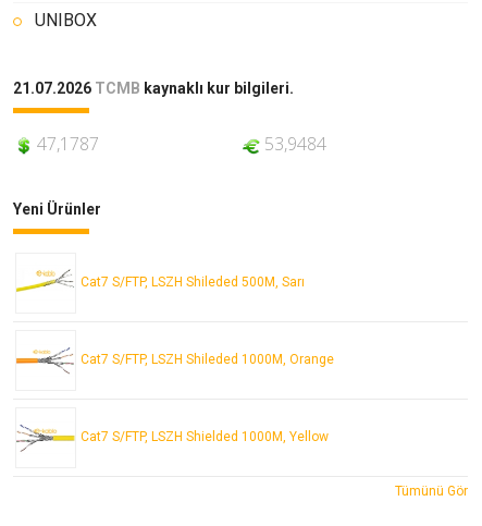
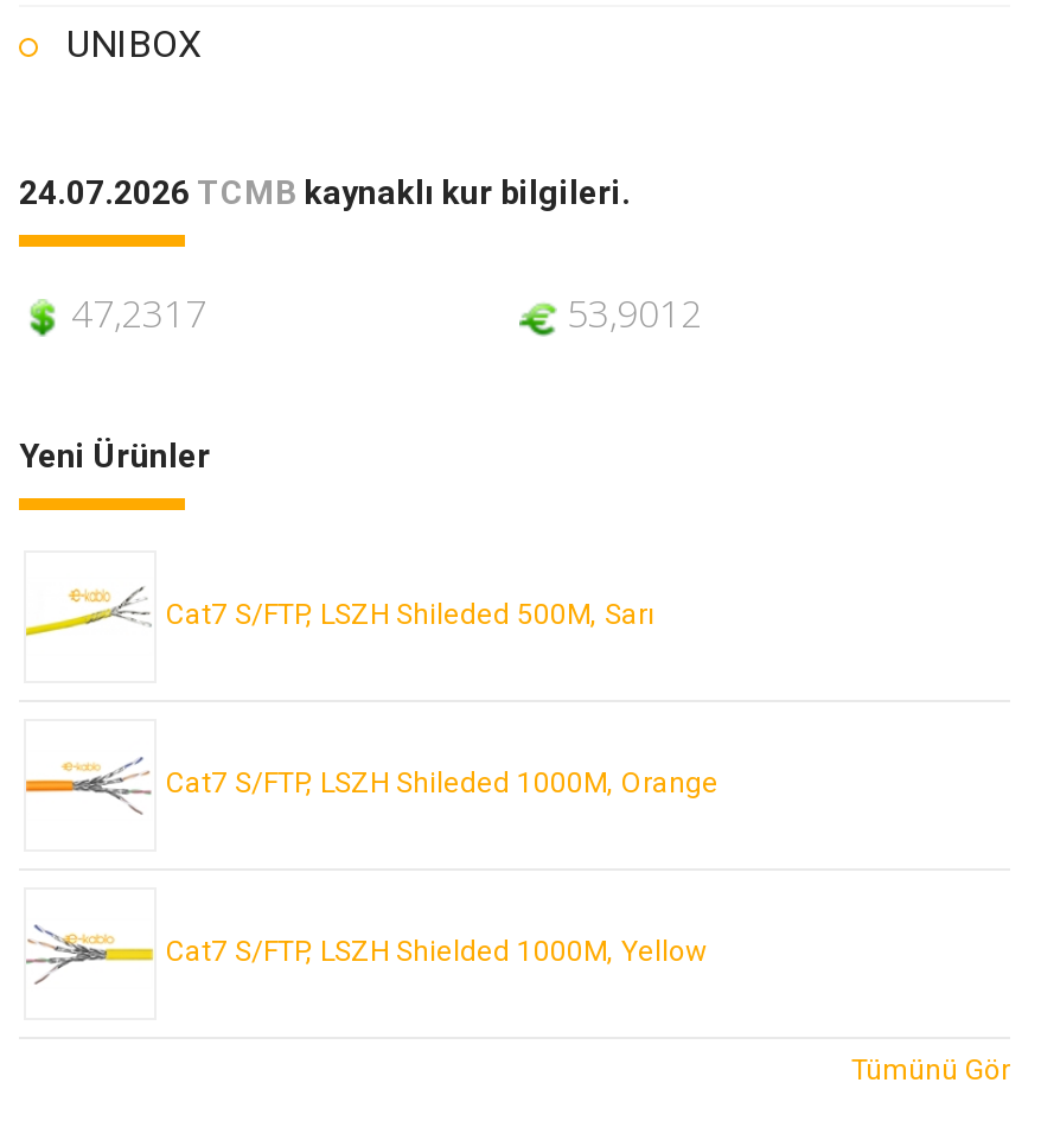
- 21.07.2026 TCMB kaynaklı kur bilgileri.
+ 24.07.2026 TCMB kaynaklı kur bilgileri.

- 47,1787
+ 47,2317

- 53,9484
+ 53,9012
